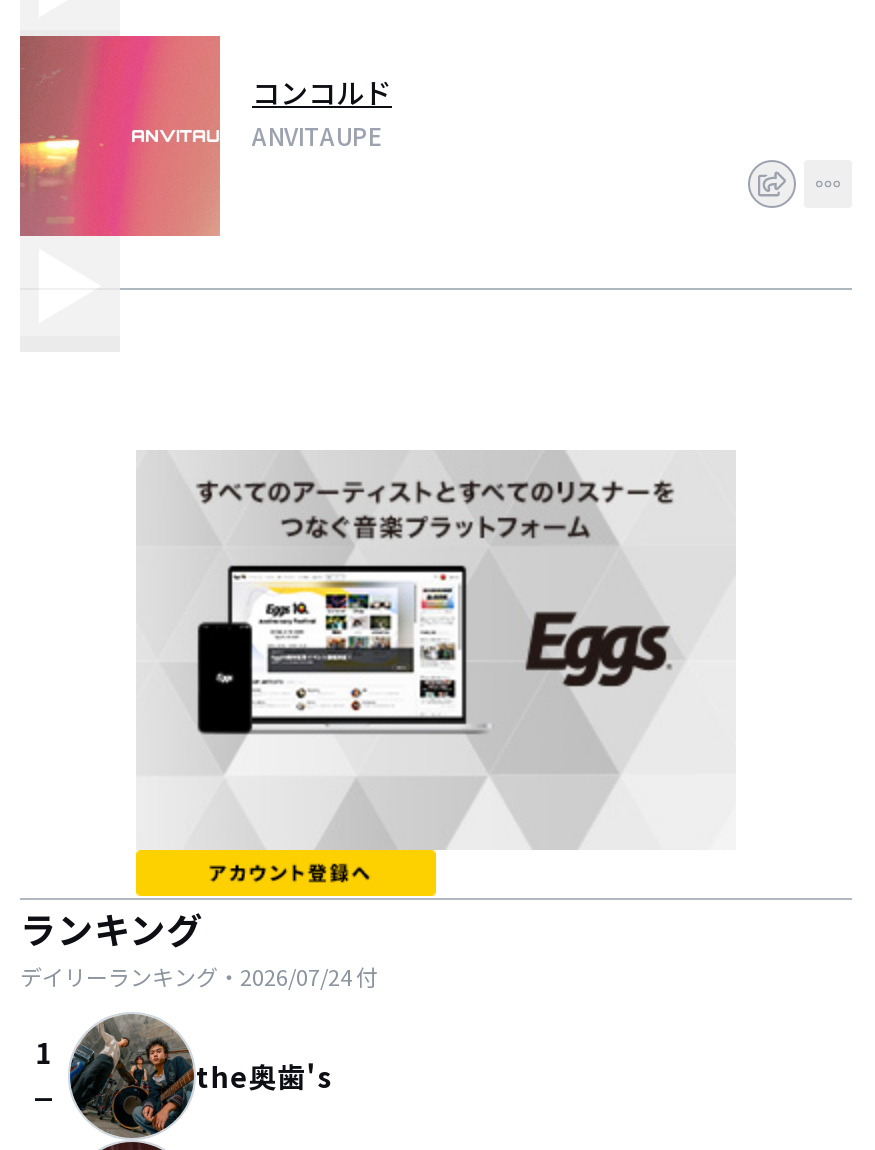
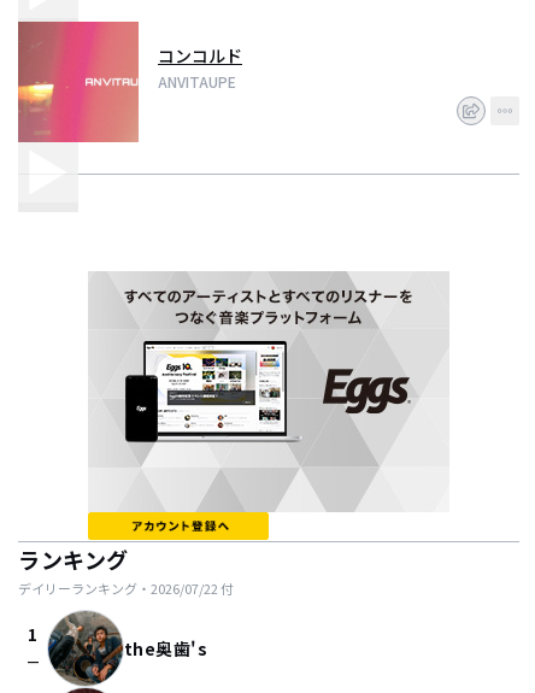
- デイリーランキング・2026/07/24付
+ デイリーランキング・2026/07/22付
